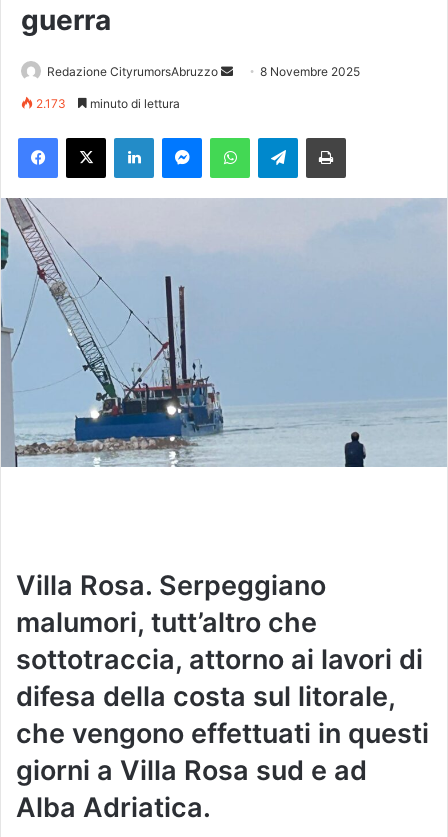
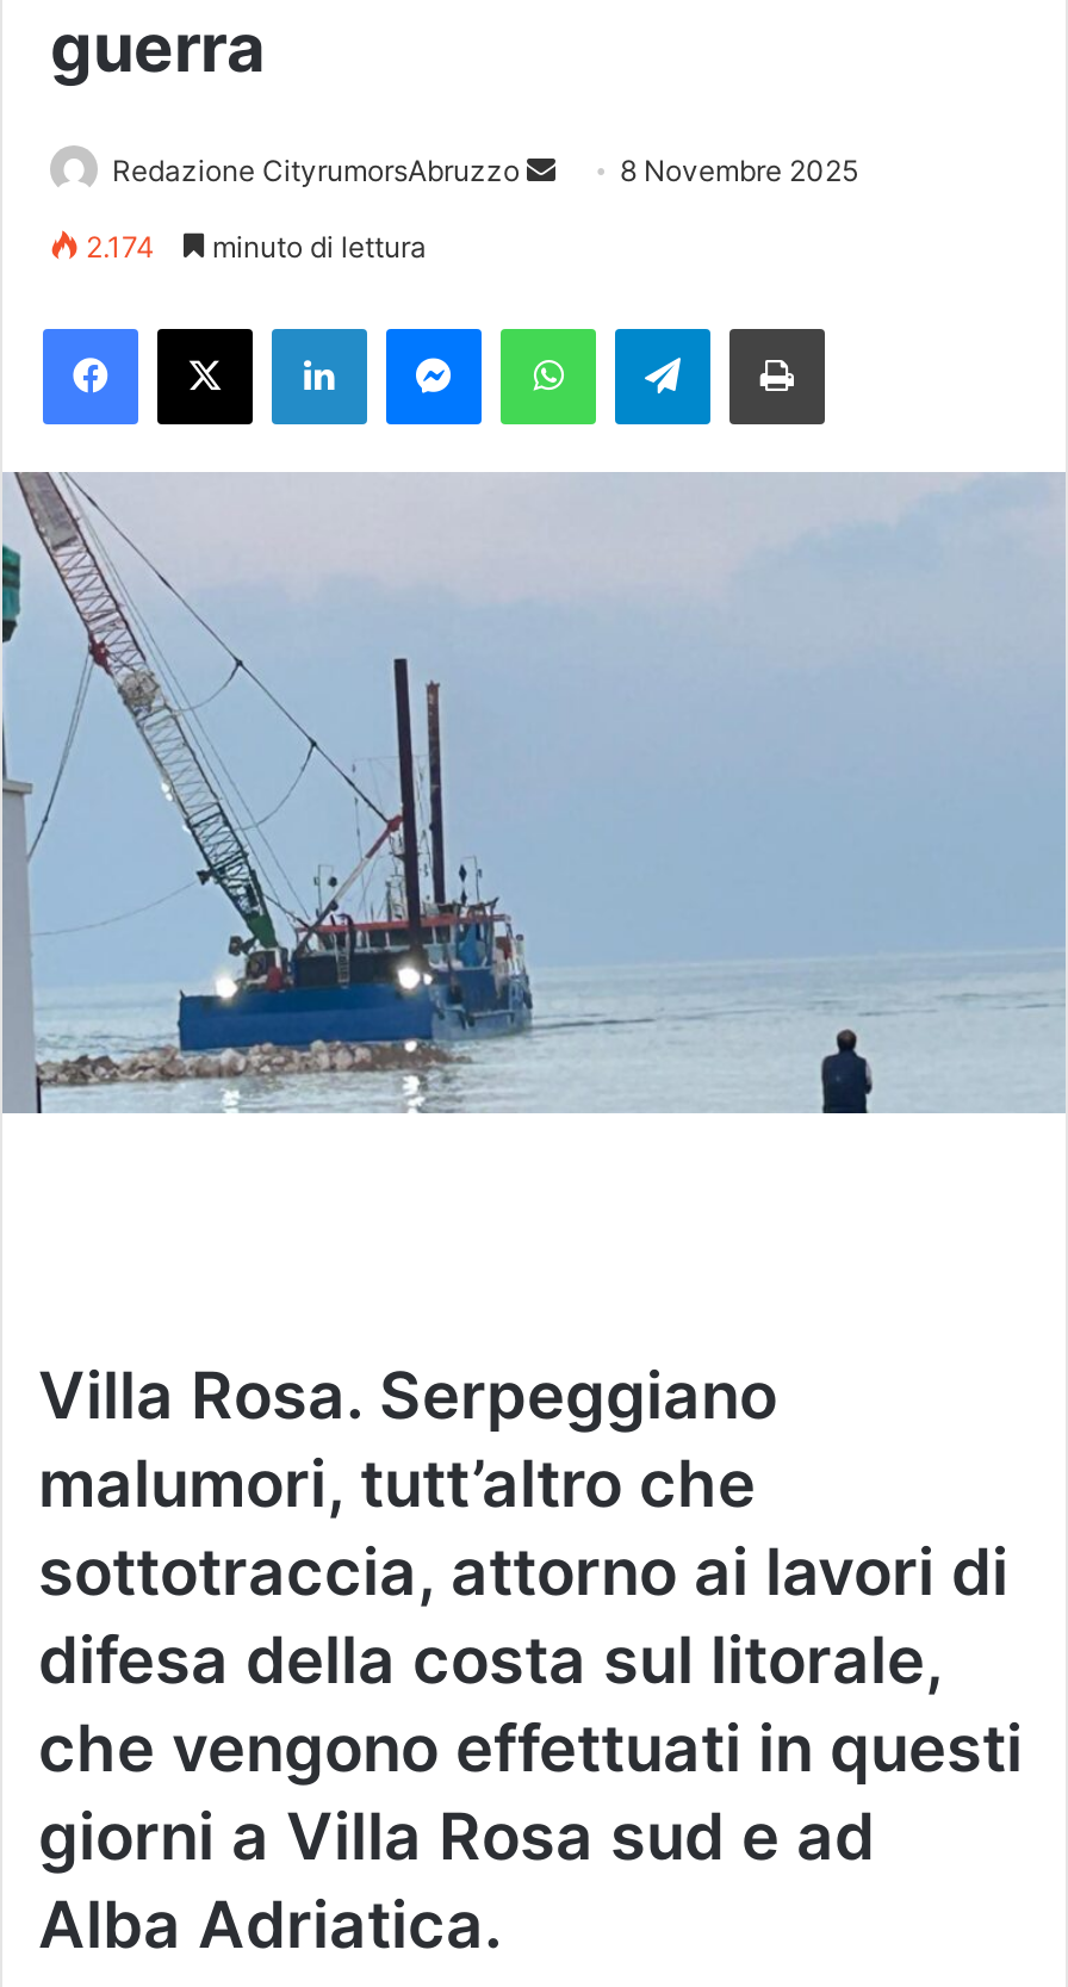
- 2.173 minuto di lettura
+ 2.174 minuto di lettura
